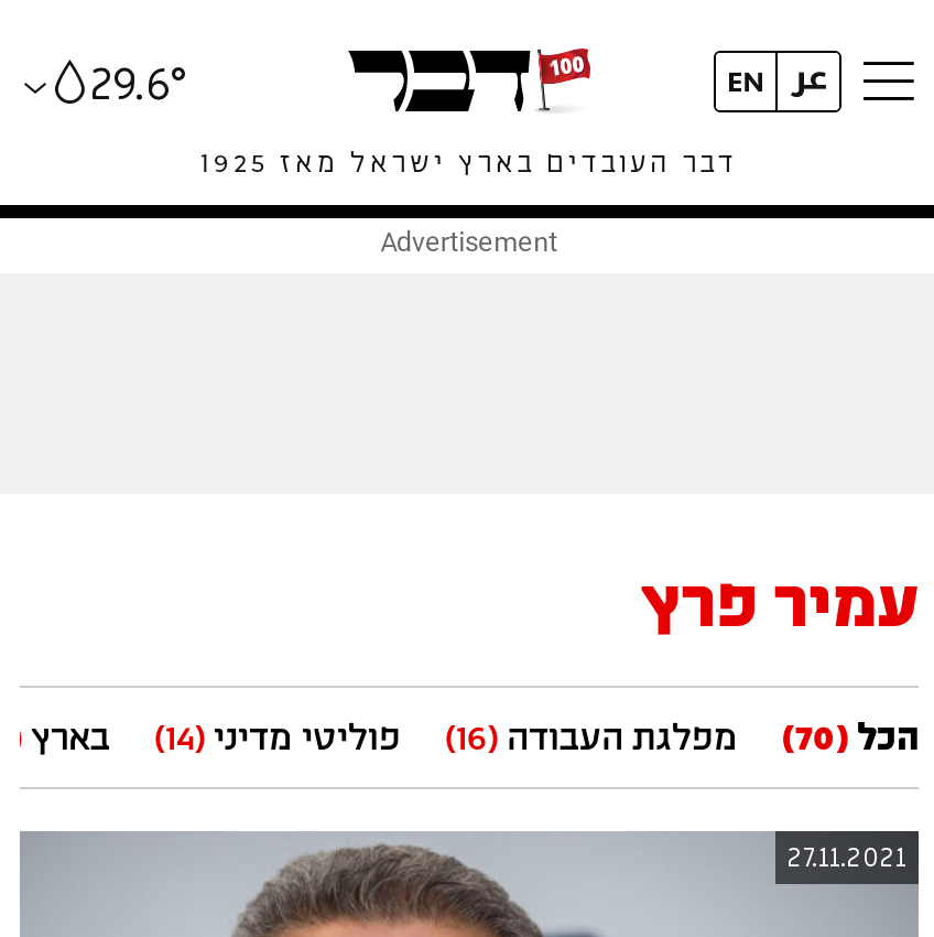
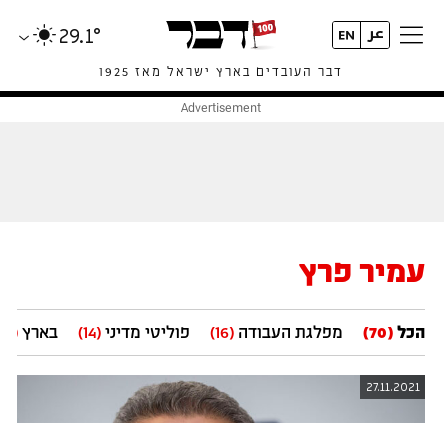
- 29.6°
+ 29.1°
